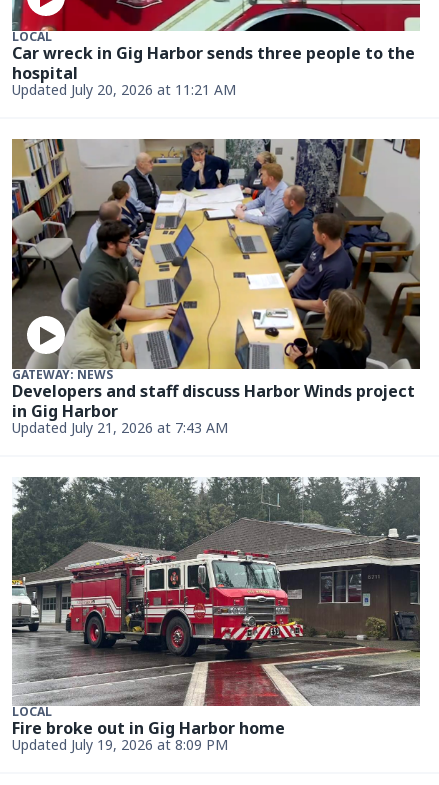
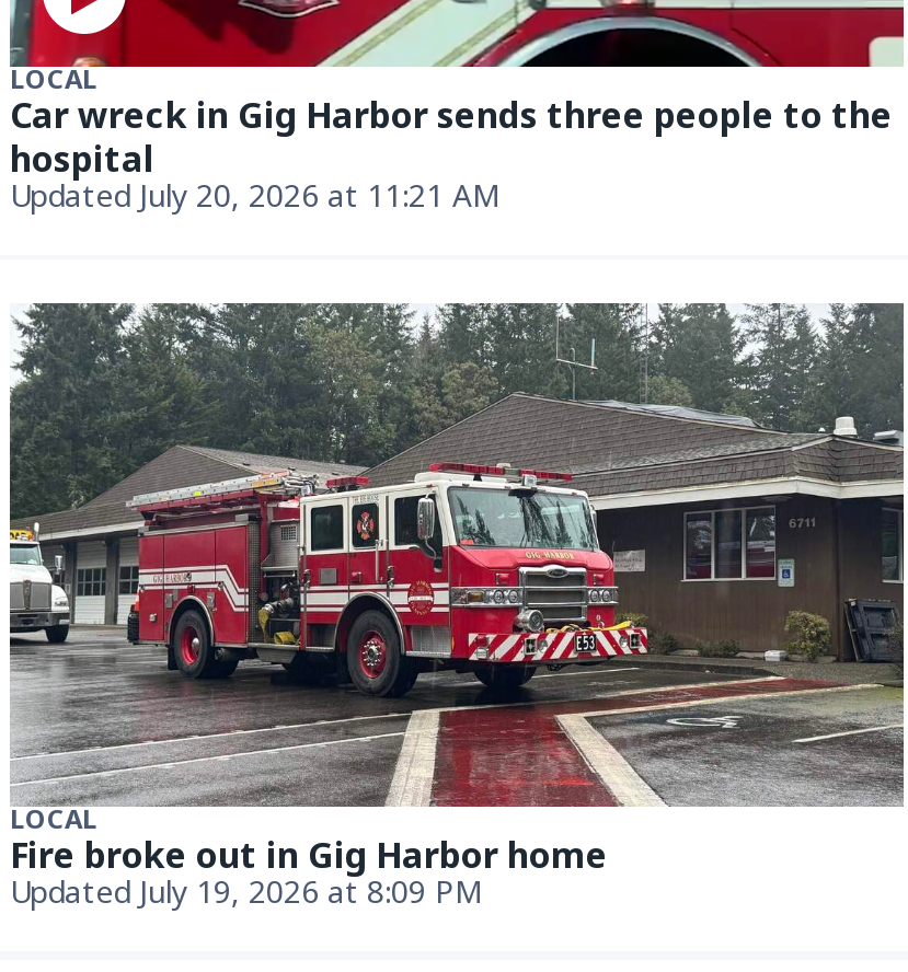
- [image]
- GATEWAY: NEWS
- Developers and staff discuss Harbor Winds project
- in Gig Harbor
- Updated July 21, 2026 at 7:43 AM
